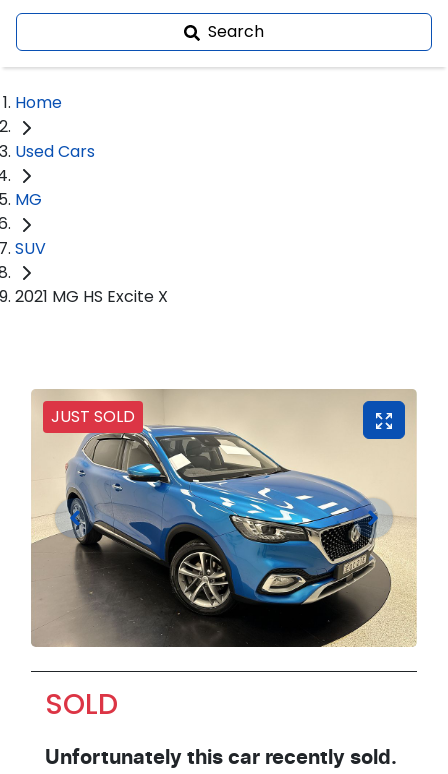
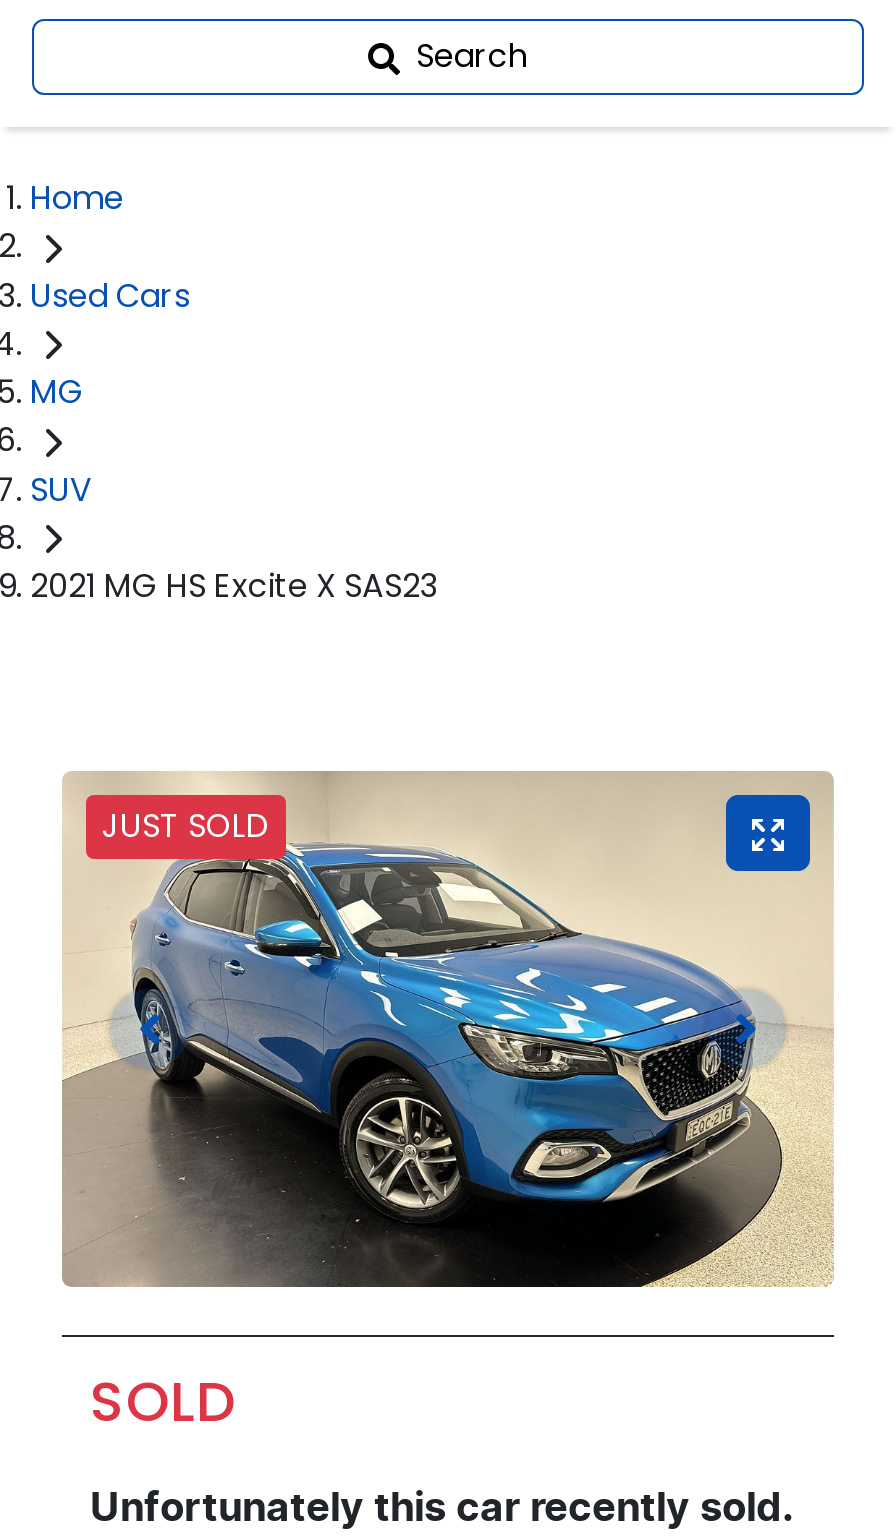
- 2021 MG HS Excite X
+ 2021 MG HS Excite X SAS23
